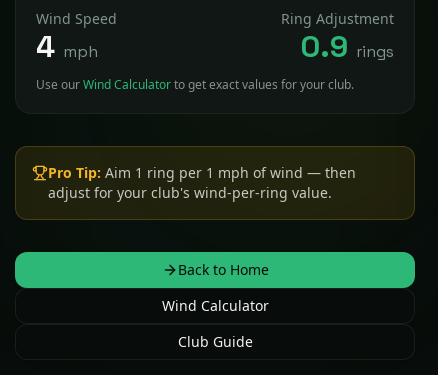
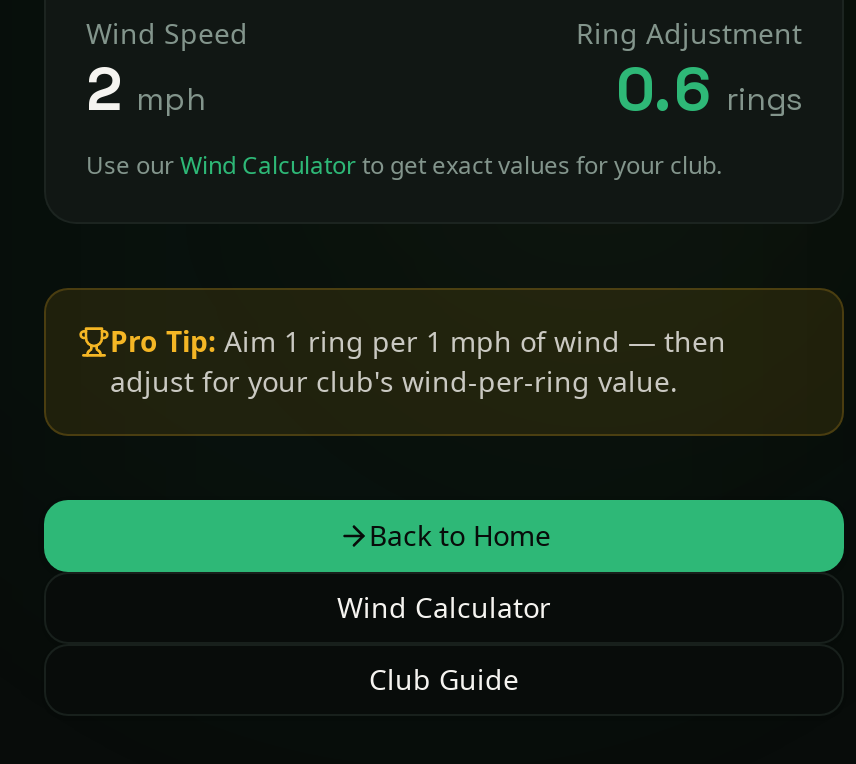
- 4 mph
+ 2 mph

- 0.9 rings
+ 0.6 rings
